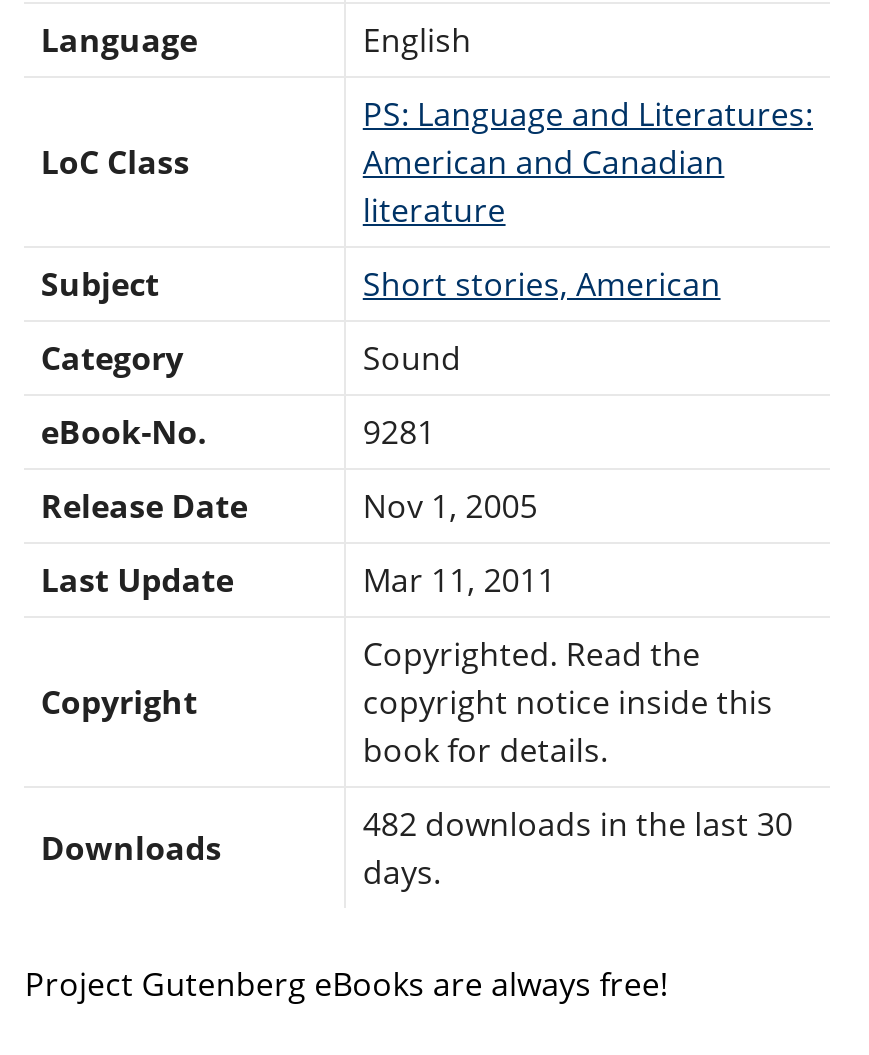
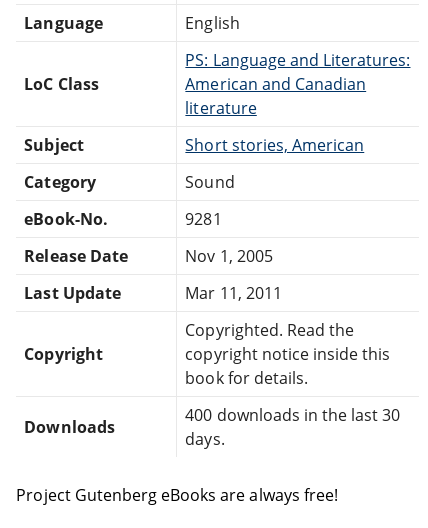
- 482 downloads in the last 30
+ 400 downloads in the last 30
